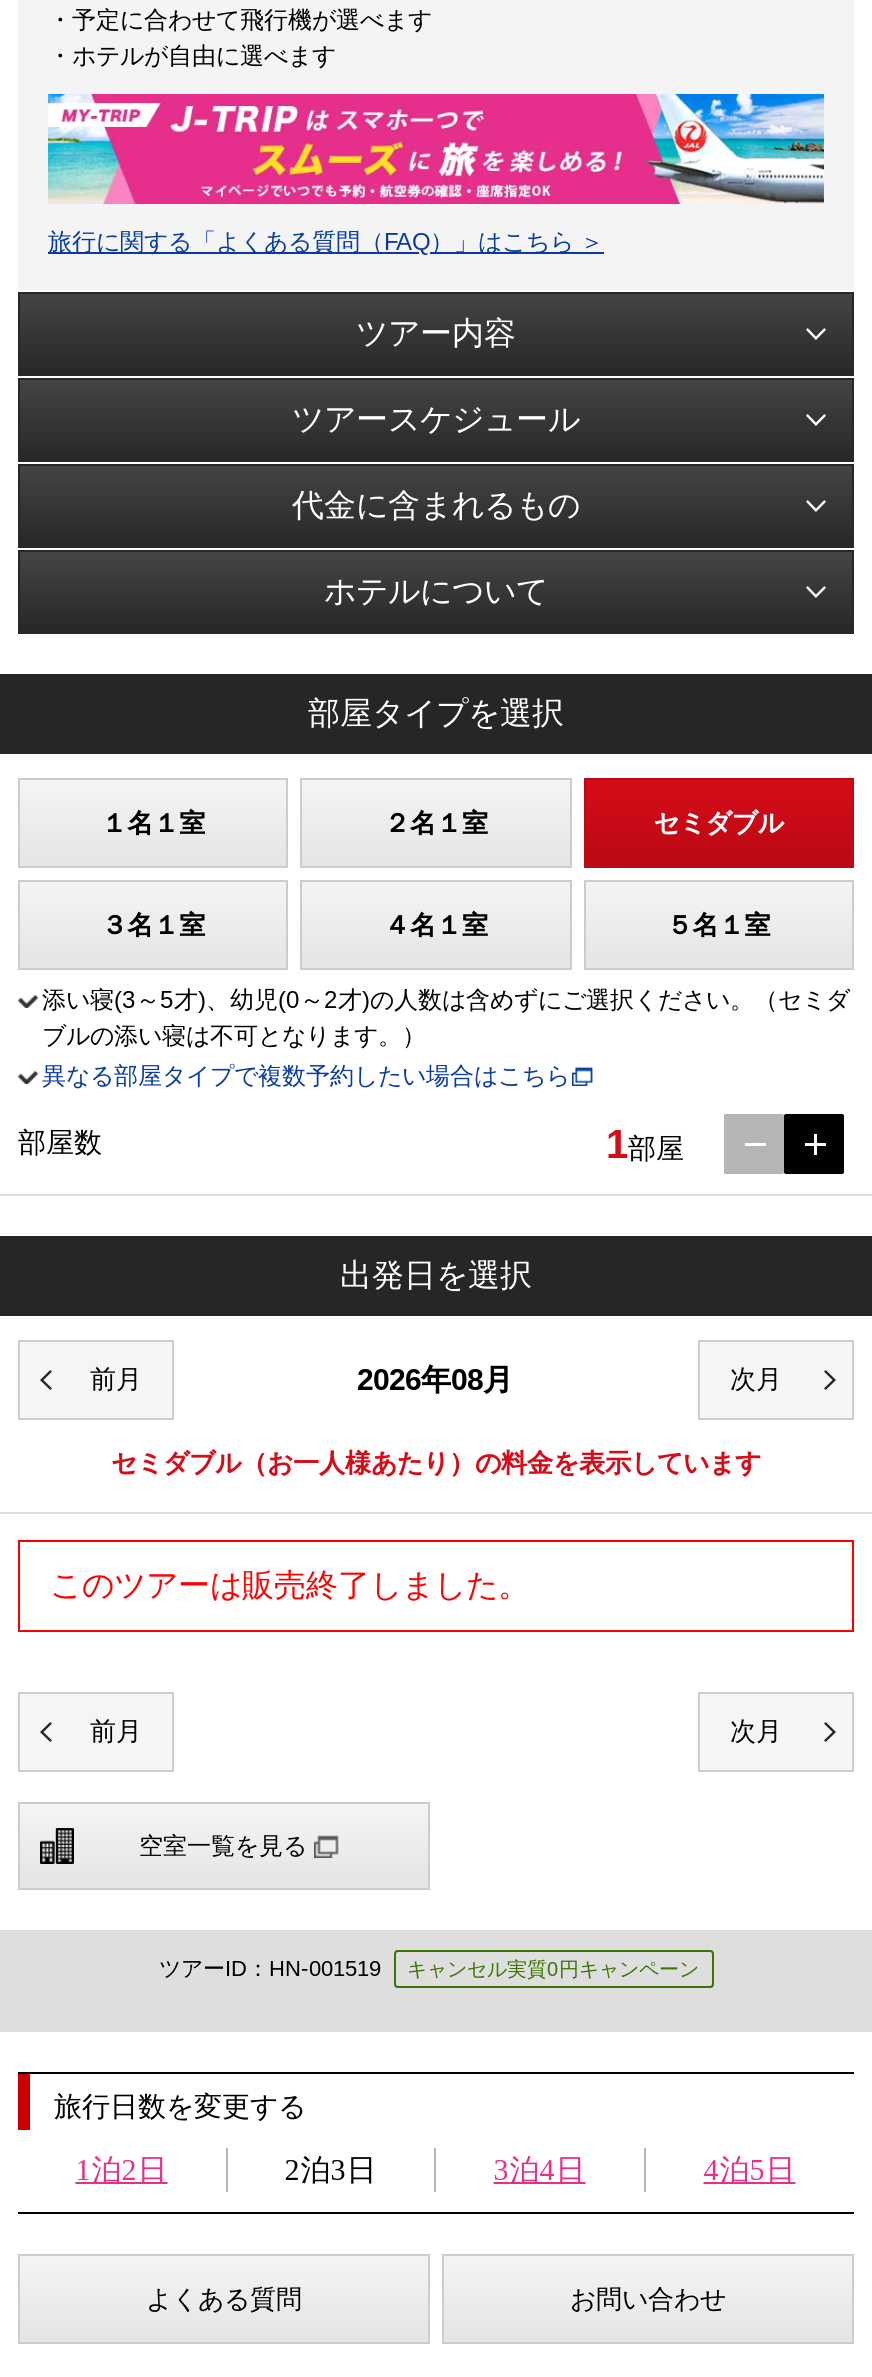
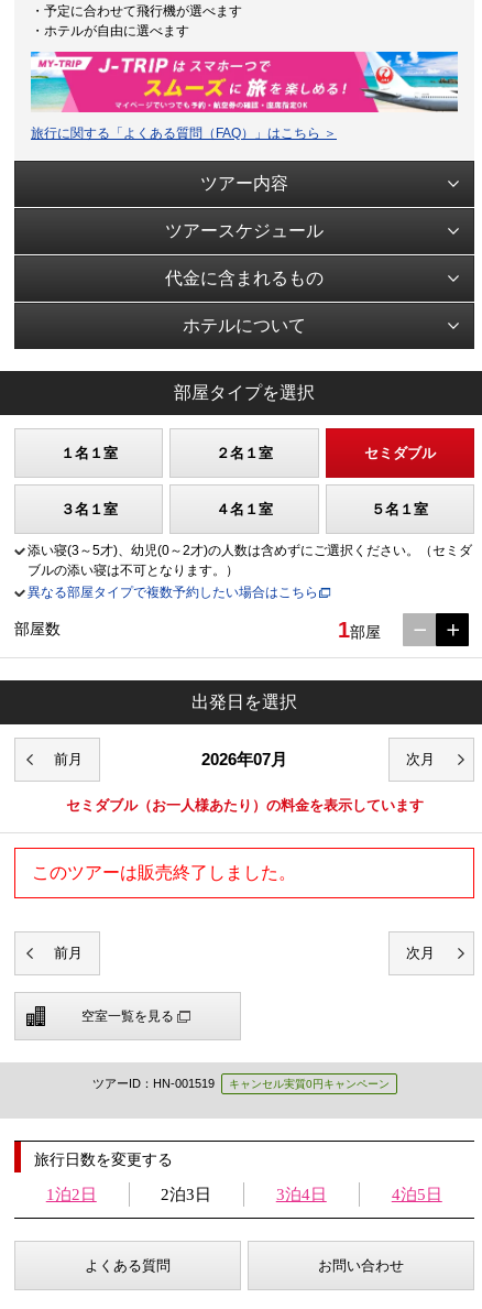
- 2026年08月
+ 2026年07月
